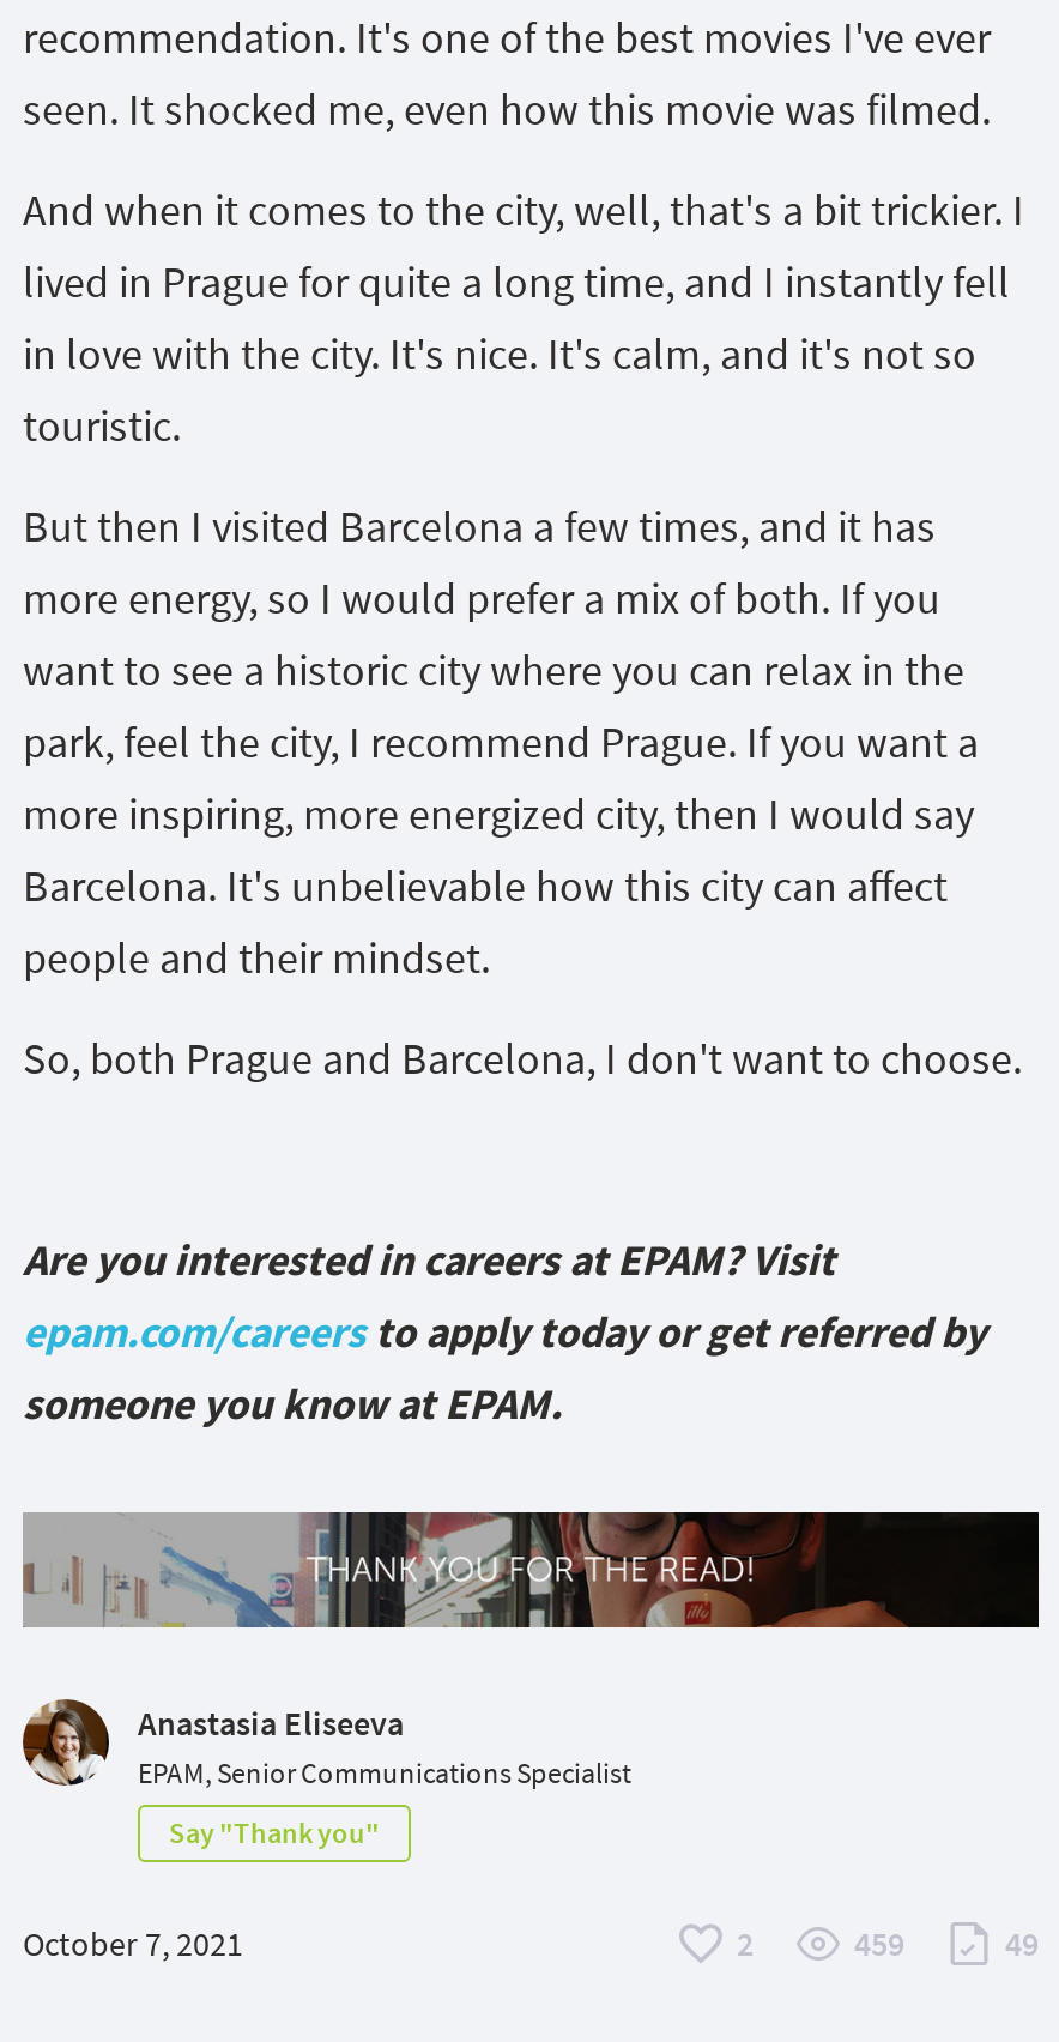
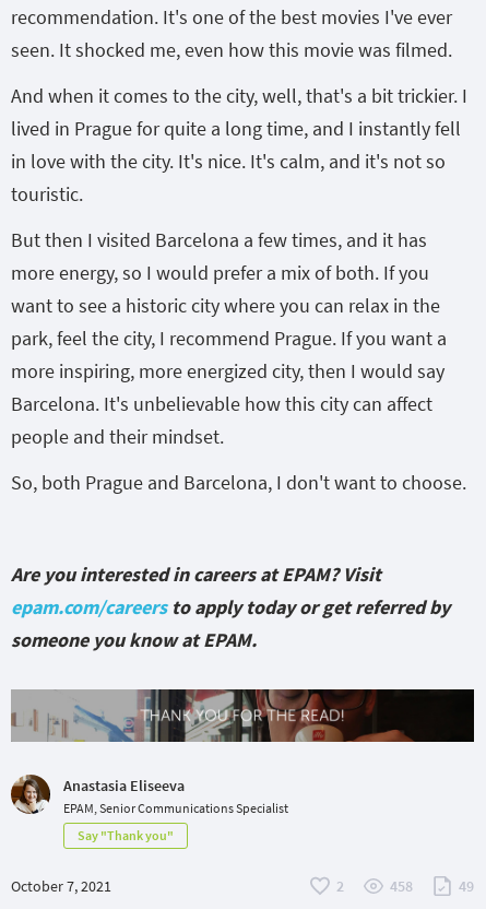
- 459
+ 458
